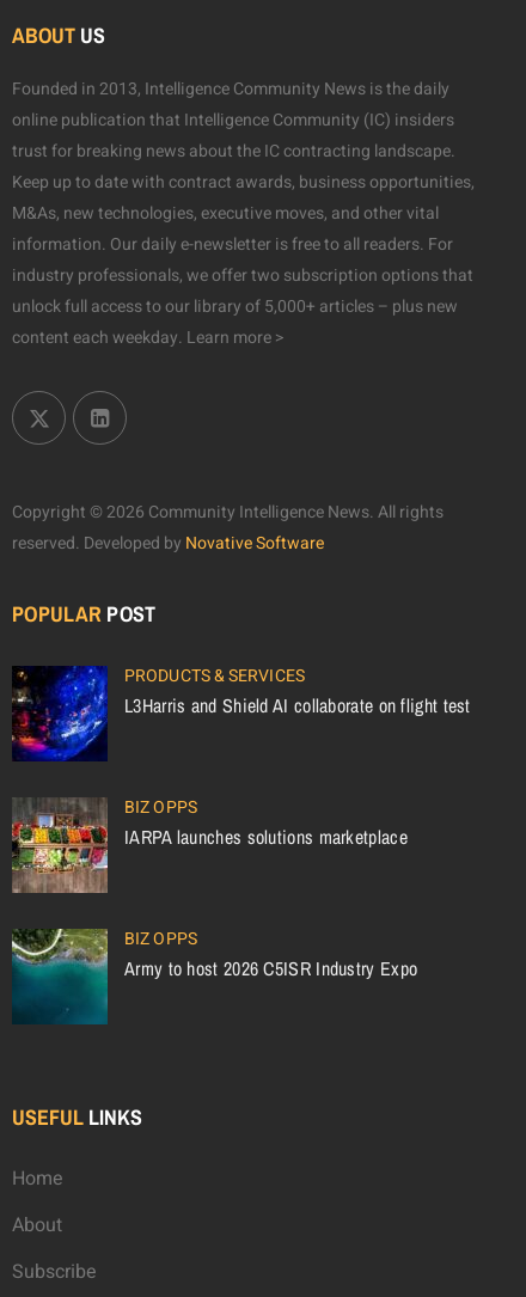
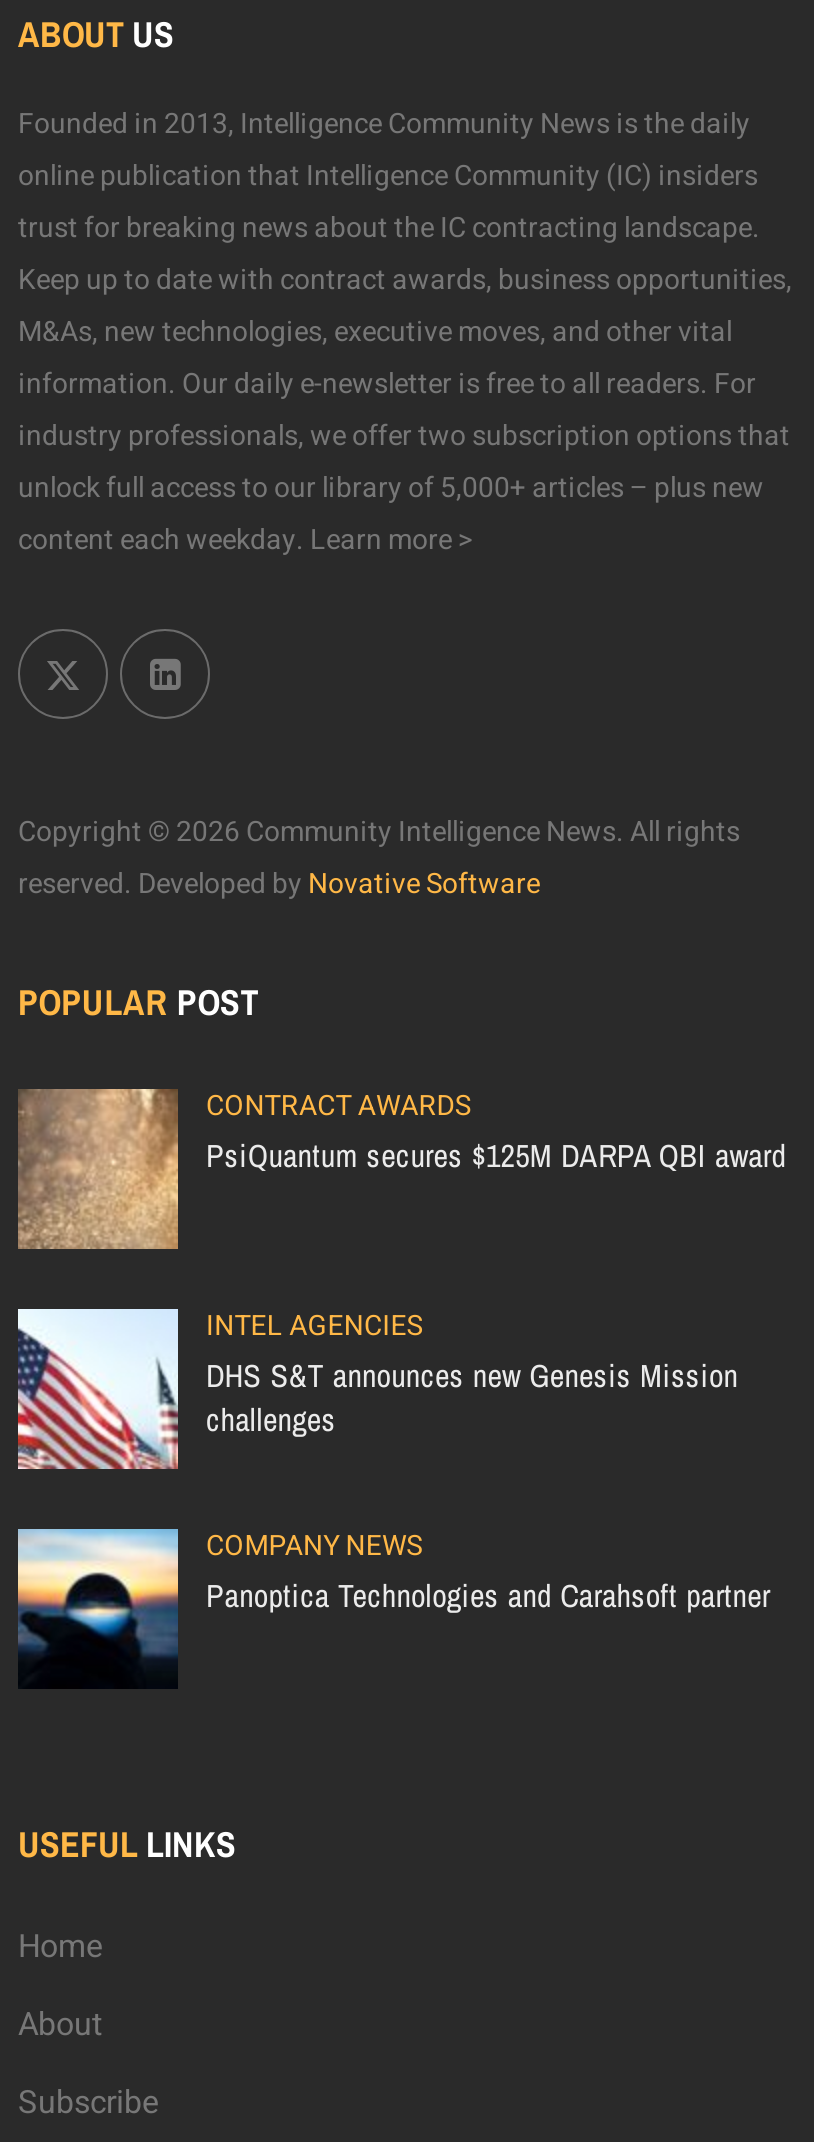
- [image]
- PRODUCTS & SERVICES
- L3Harris and Shield AI collaborate on flight test
+ [image]
+ CONTRACT AWARDS
+ PsiQuantum secures $125M DARPA QBI award

- [image]
- BIZ OPPS
- IARPA launches solutions marketplace
+ [image]
+ INTEL AGENCIES
+ DHS S&T announces new Genesis Mission
+ challenges

- [image]
- BIZ OPPS
- Army to host 2026 C5ISR Industry Expo
+ [image]
+ COMPANY NEWS
+ Panoptica Technologies and Carahsoft partner
